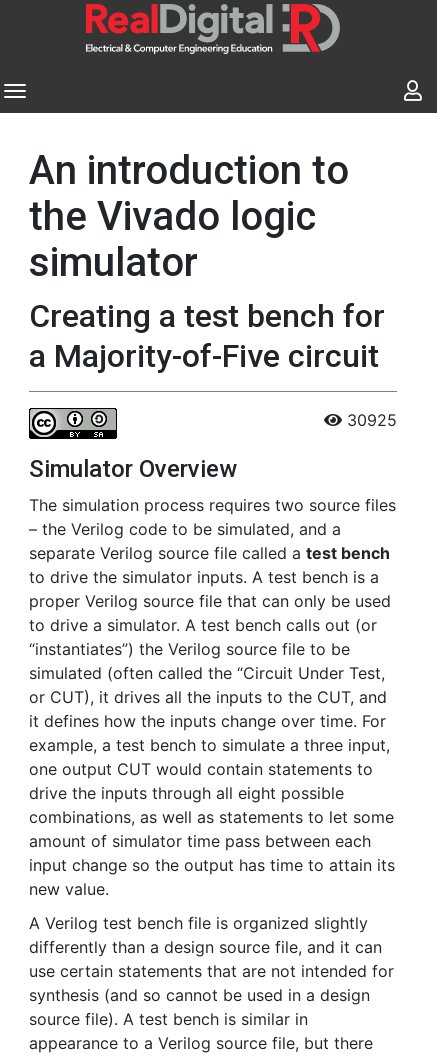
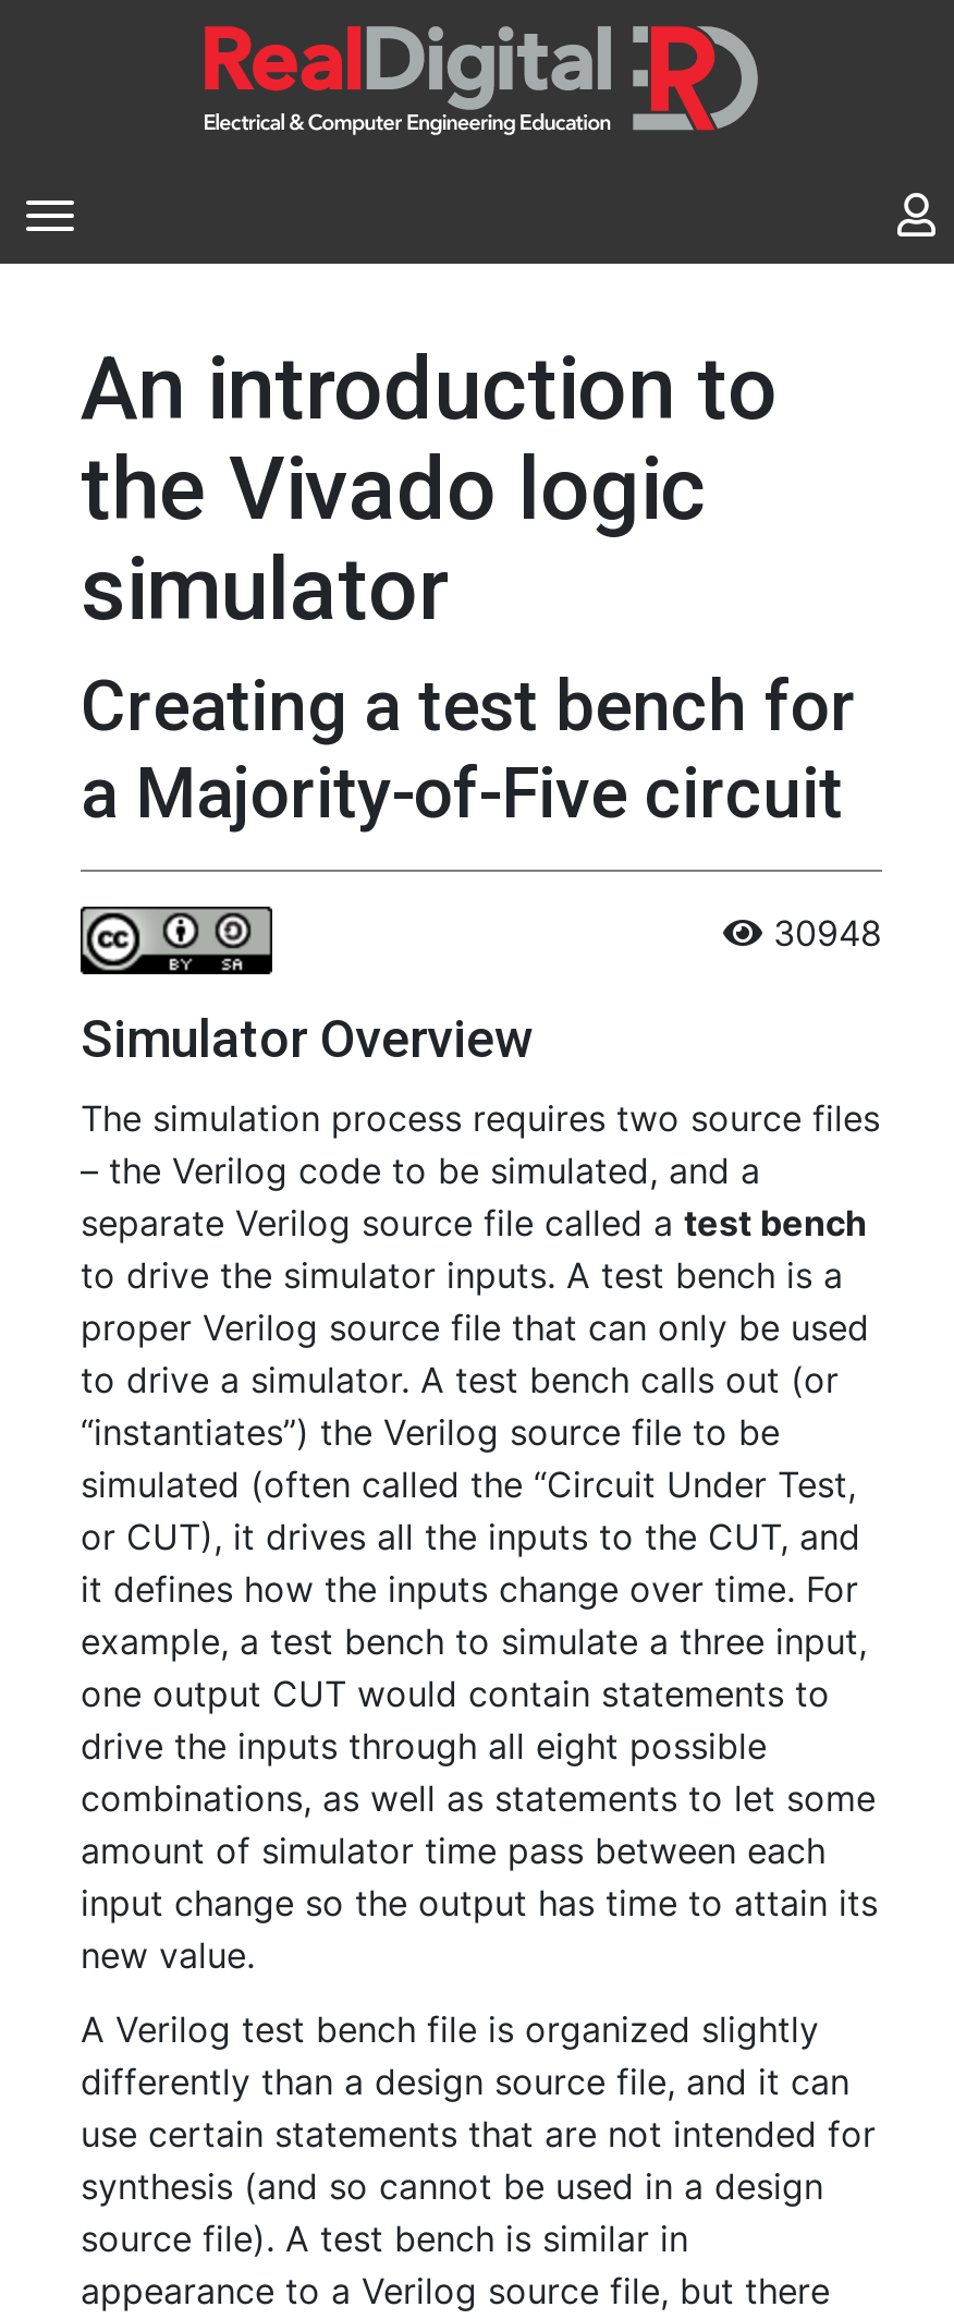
- 30925
+ 30948
